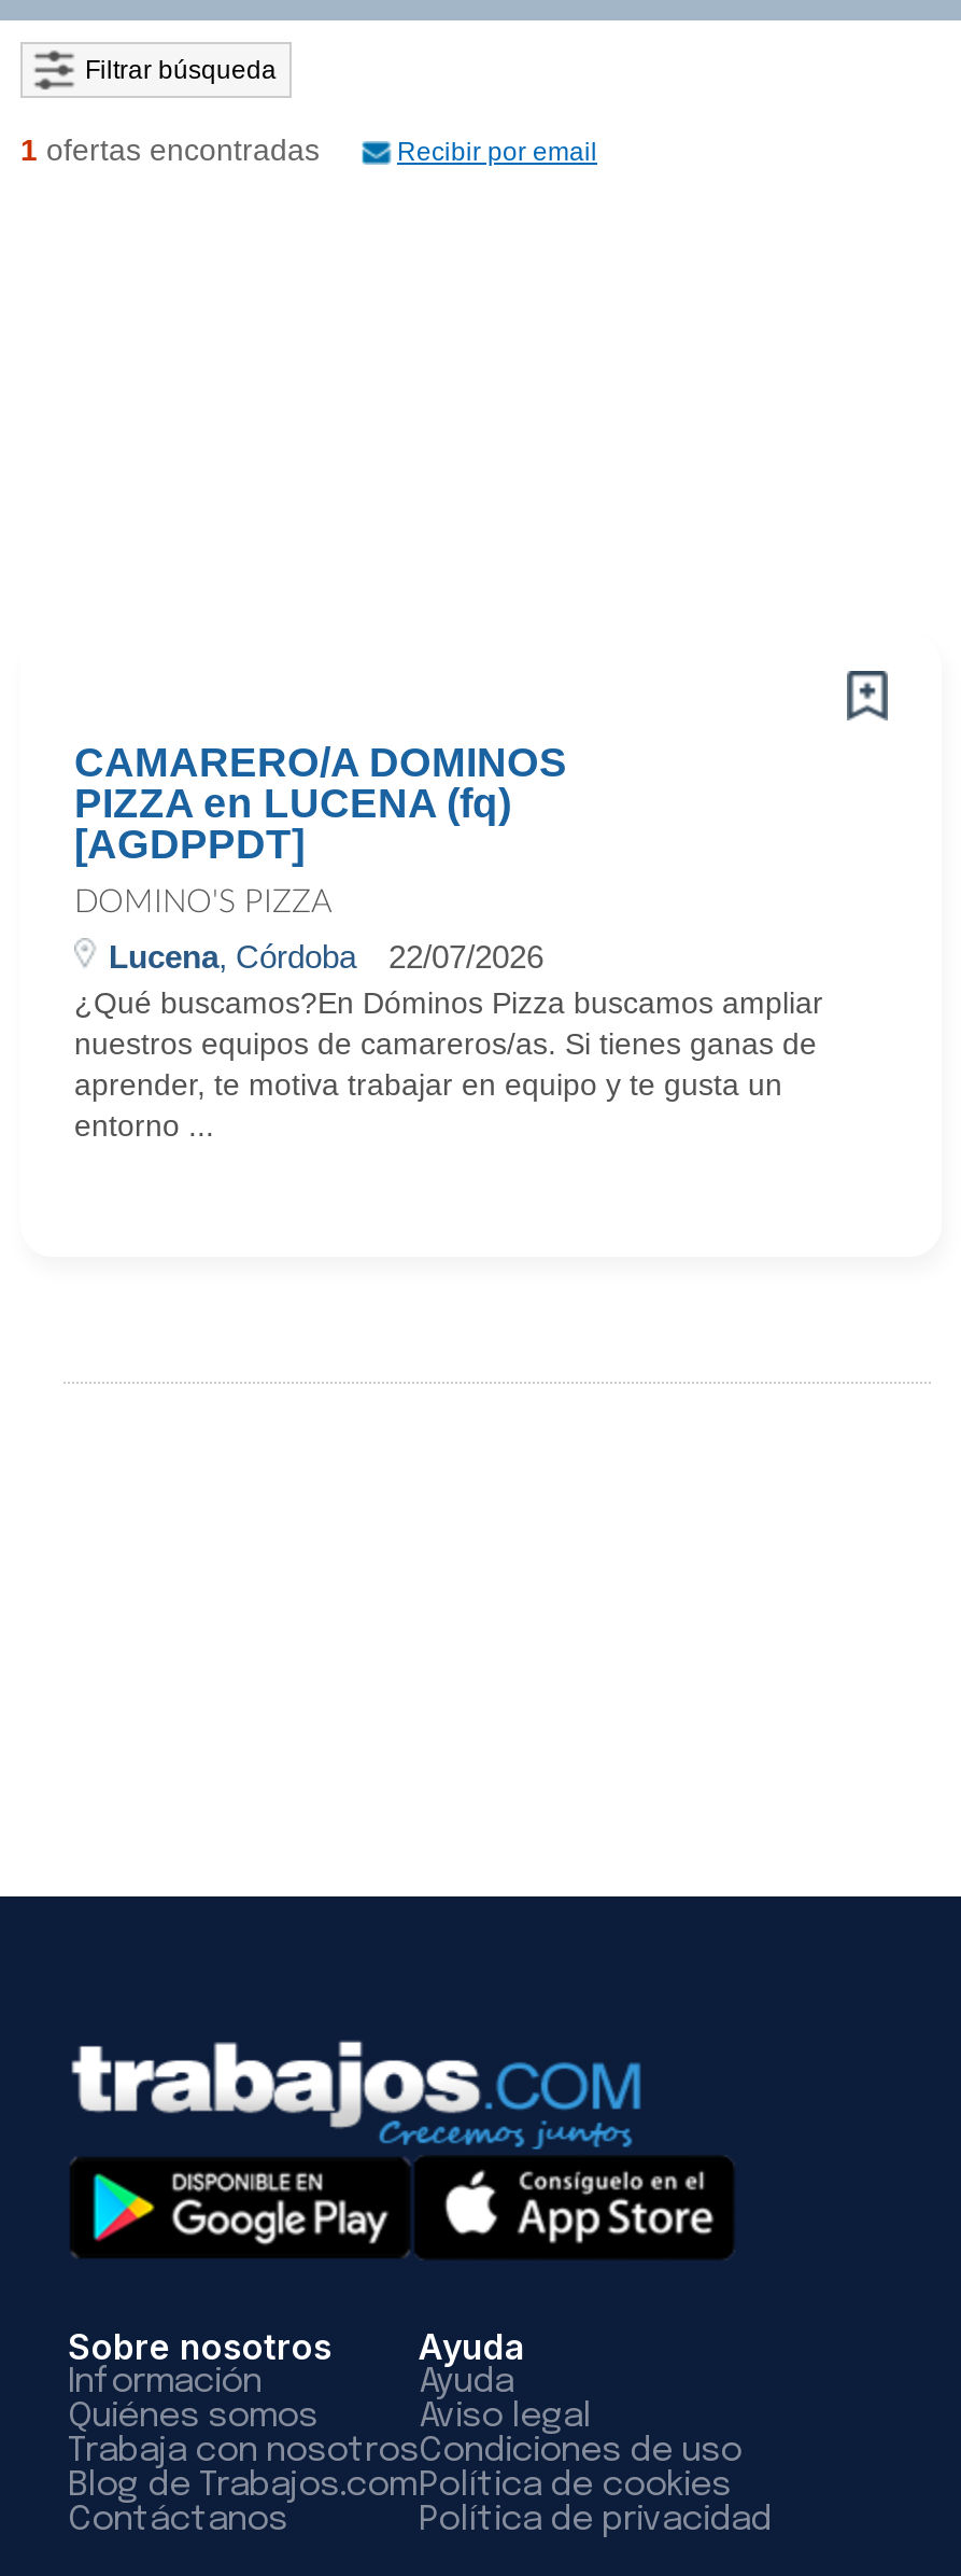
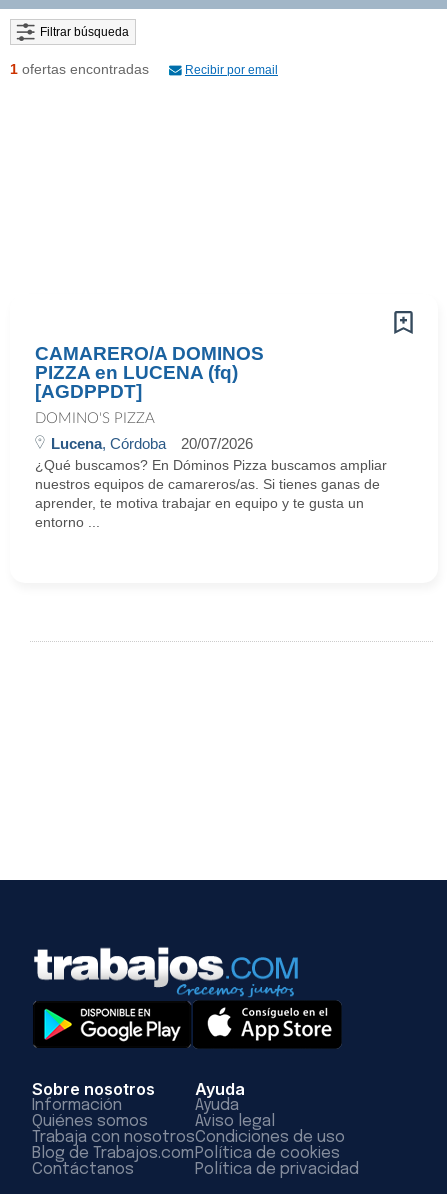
- 22/07/2026
- ¿Qué buscamos?En Dóminos Pizza buscamos ampliar
+ 20/07/2026
+ ¿Qué buscamos? En Dóminos Pizza buscamos ampliar
